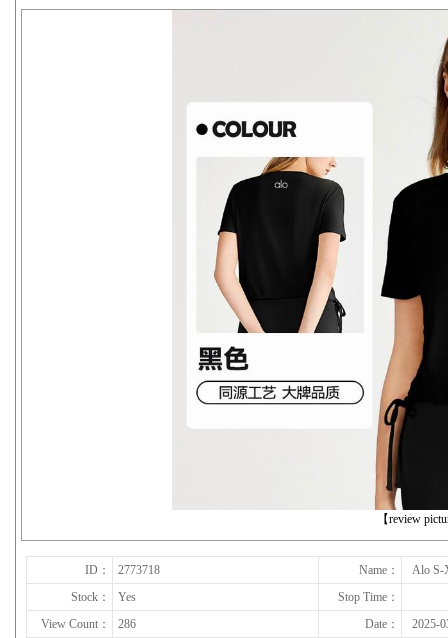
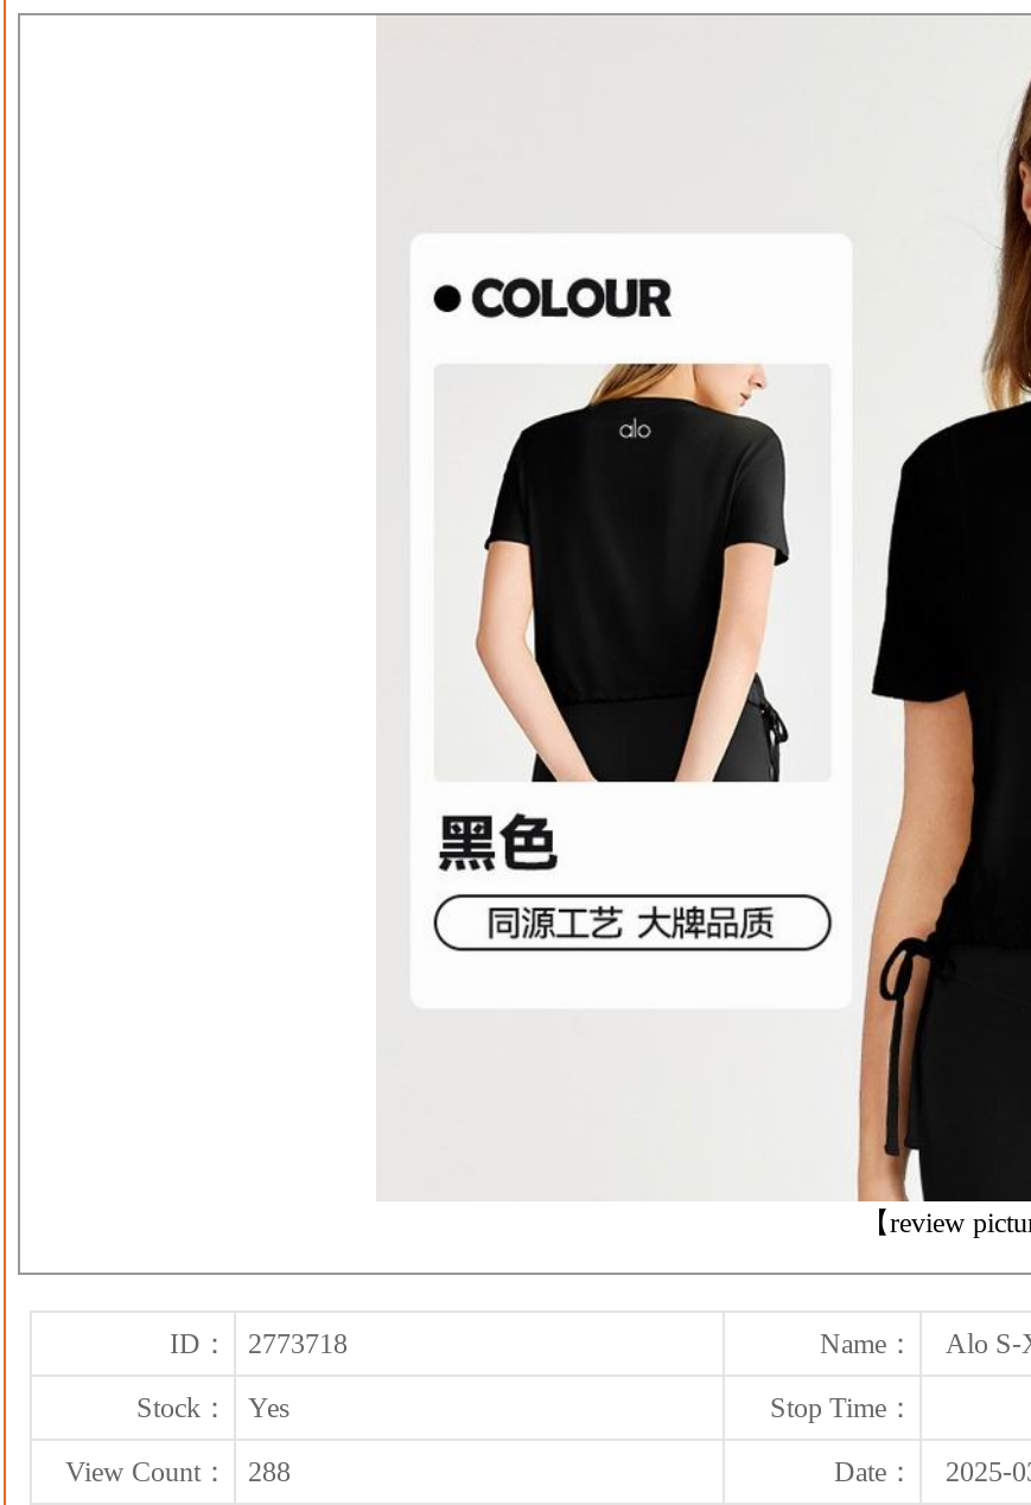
- View Count： 286
+ View Count： 288
